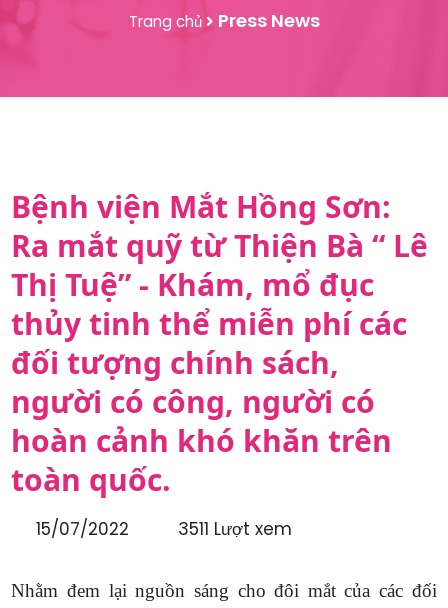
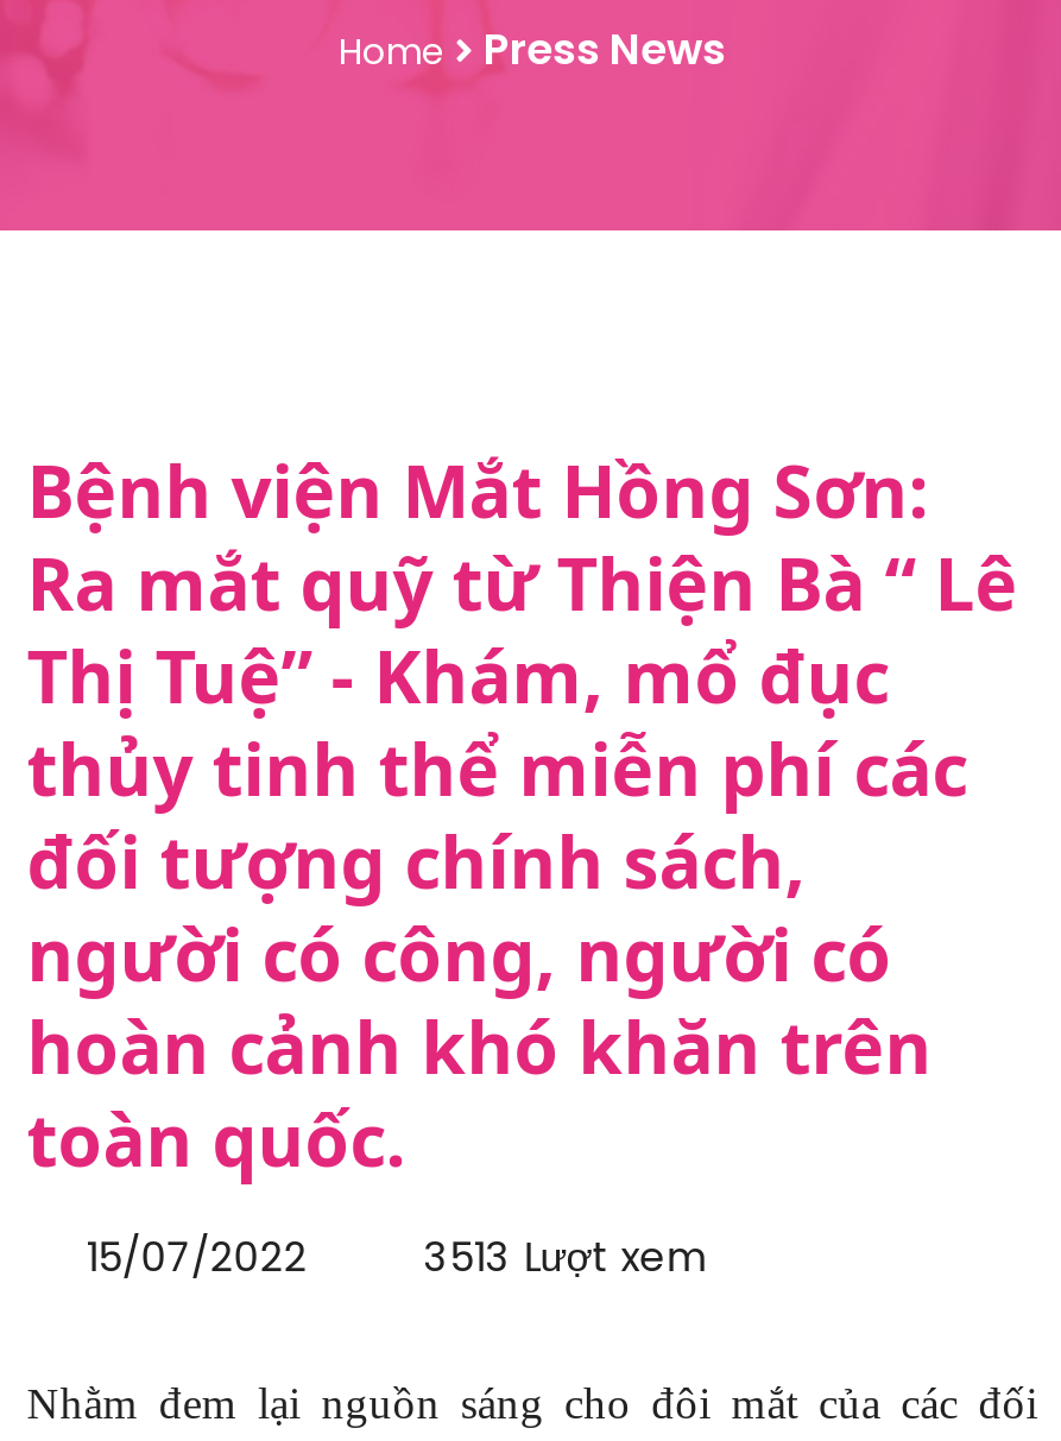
- Trang chủ
+ Home

- 15/07/2022 3511 Lượt xem
+ 15/07/2022 3513 Lượt xem
